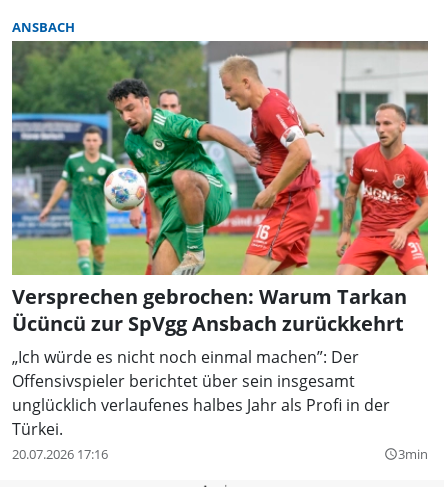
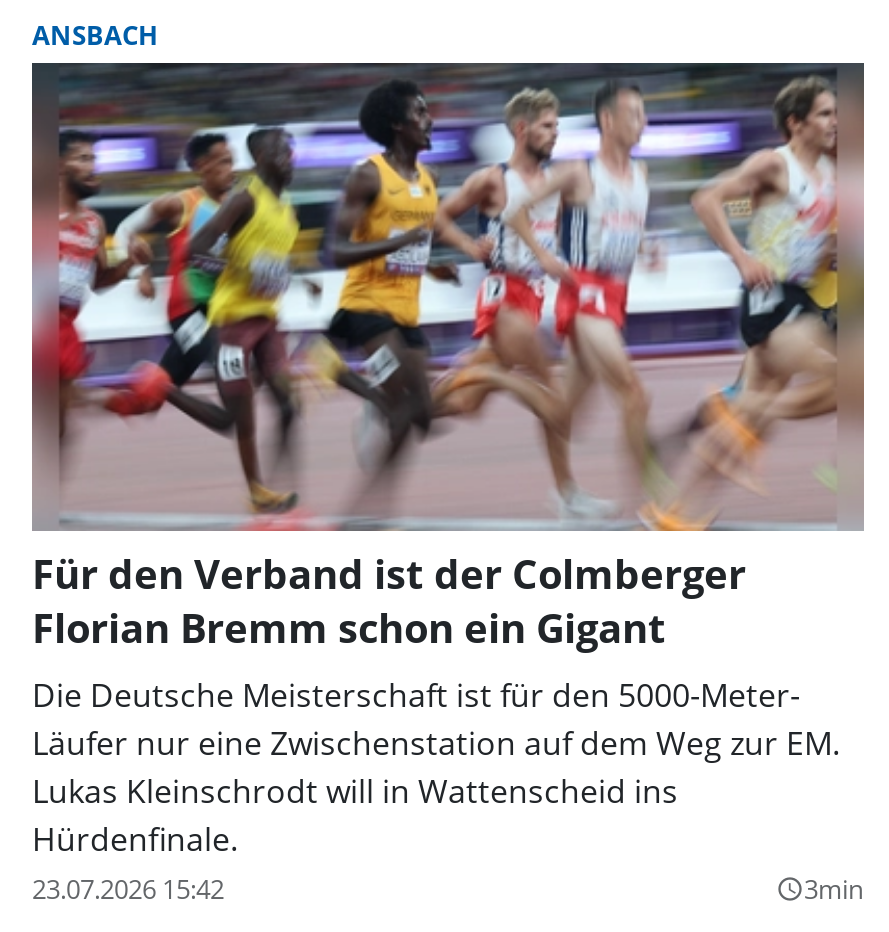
- [image]
- Versprechen gebrochen: Warum Tarkan
- Ücüncü zur SpVgg Ansbach zurückkehrt
- „Ich würde es nicht noch einmal machen”: Der
- Offensivspieler berichtet über sein insgesamt
- unglücklich verlaufenes halbes Jahr als Profi in der
- Türkei.
- 20.07.2026 17:16
+ [image]
+ Für den Verband ist der Colmberger
+ Florian Bremm schon ein Gigant
+ Die Deutsche Meisterschaft ist für den 5000-Meter-
+ Läufer nur eine Zwischenstation auf dem Weg zur EM.
+ Lukas Kleinschrodt will in Wattenscheid ins
+ Hürdenfinale.
+ 23.07.2026 15:42
